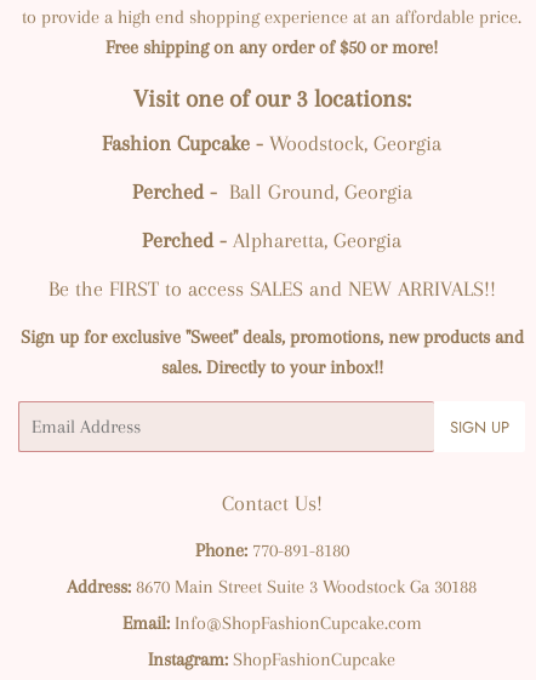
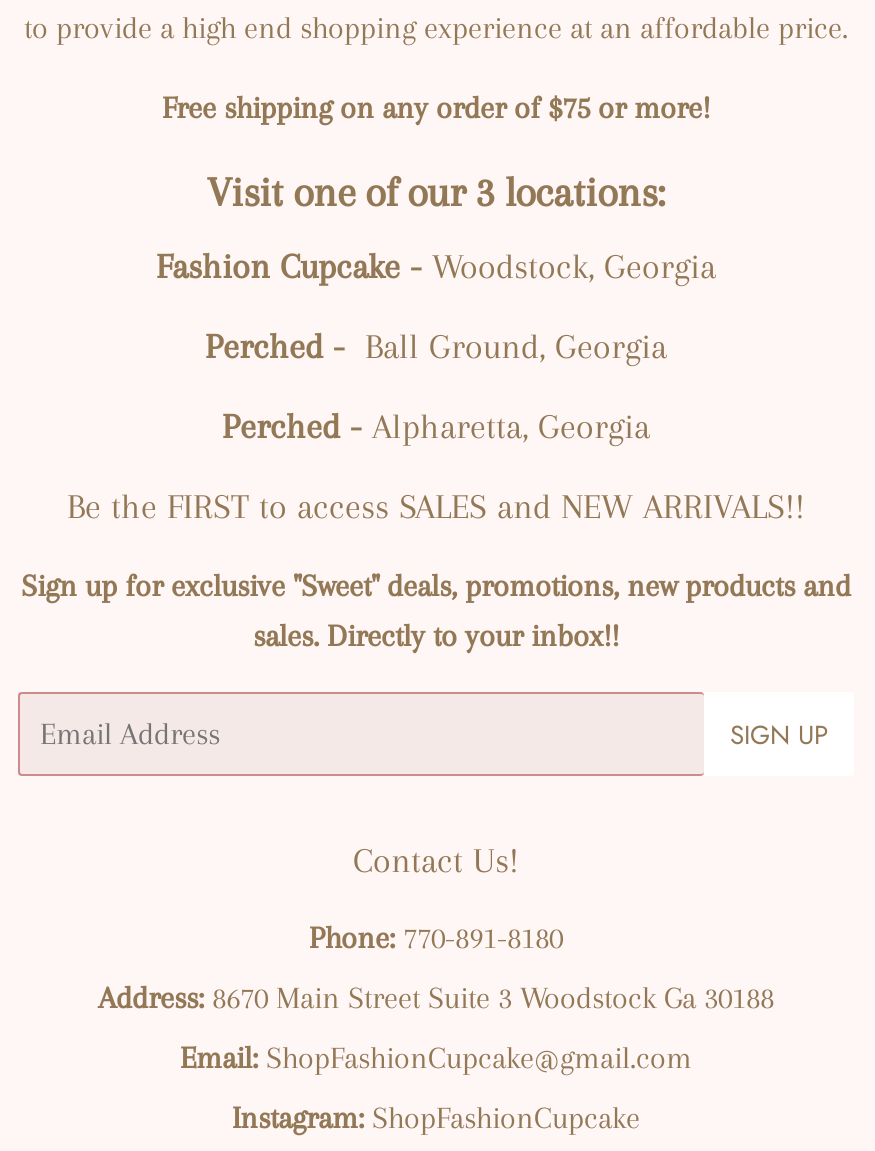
- Free shipping on any order of $50 or more!
+ Free shipping on any order of $75 or more!

- Email: Info@ShopFashionCupcake.com
+ Email: ShopFashionCupcake@gmail.com
